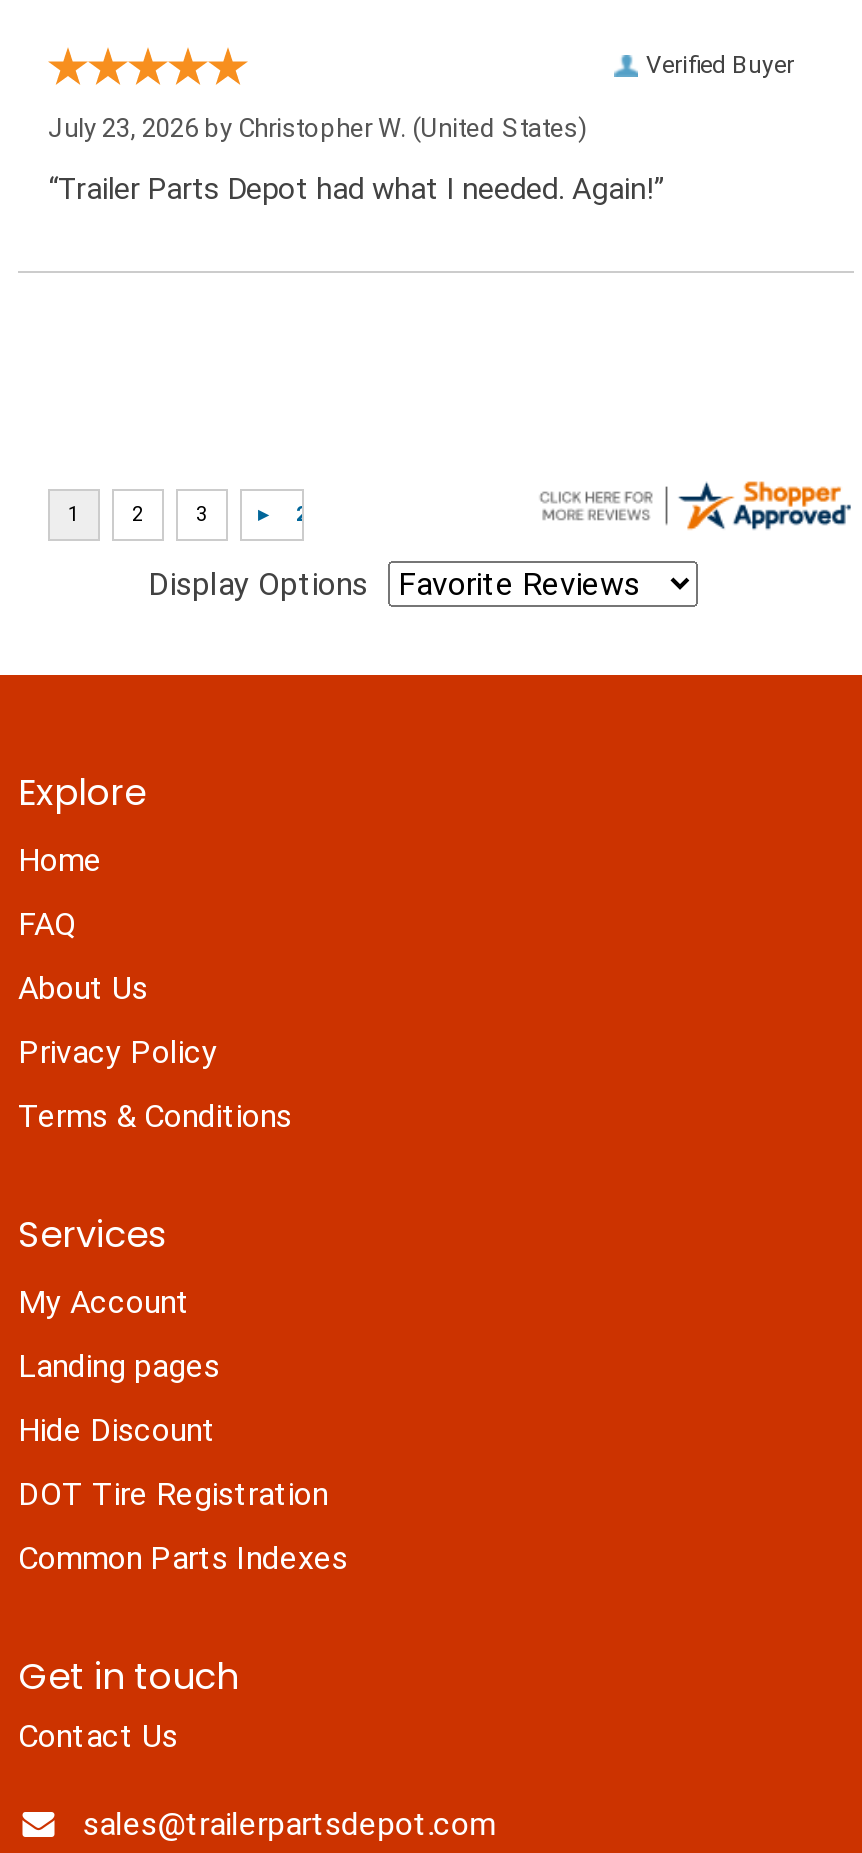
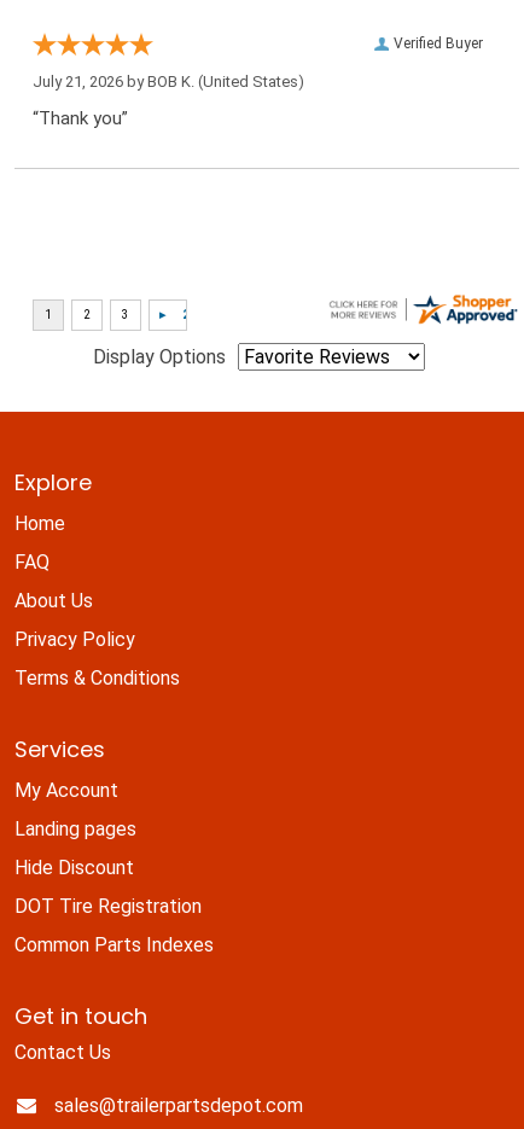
- July 23, 2026 by Christopher W. (United States)
+ July 21, 2026 by BOB K. (United States)

- “Trailer Parts Depot had what I needed. Again!”
+ “Thank you”
